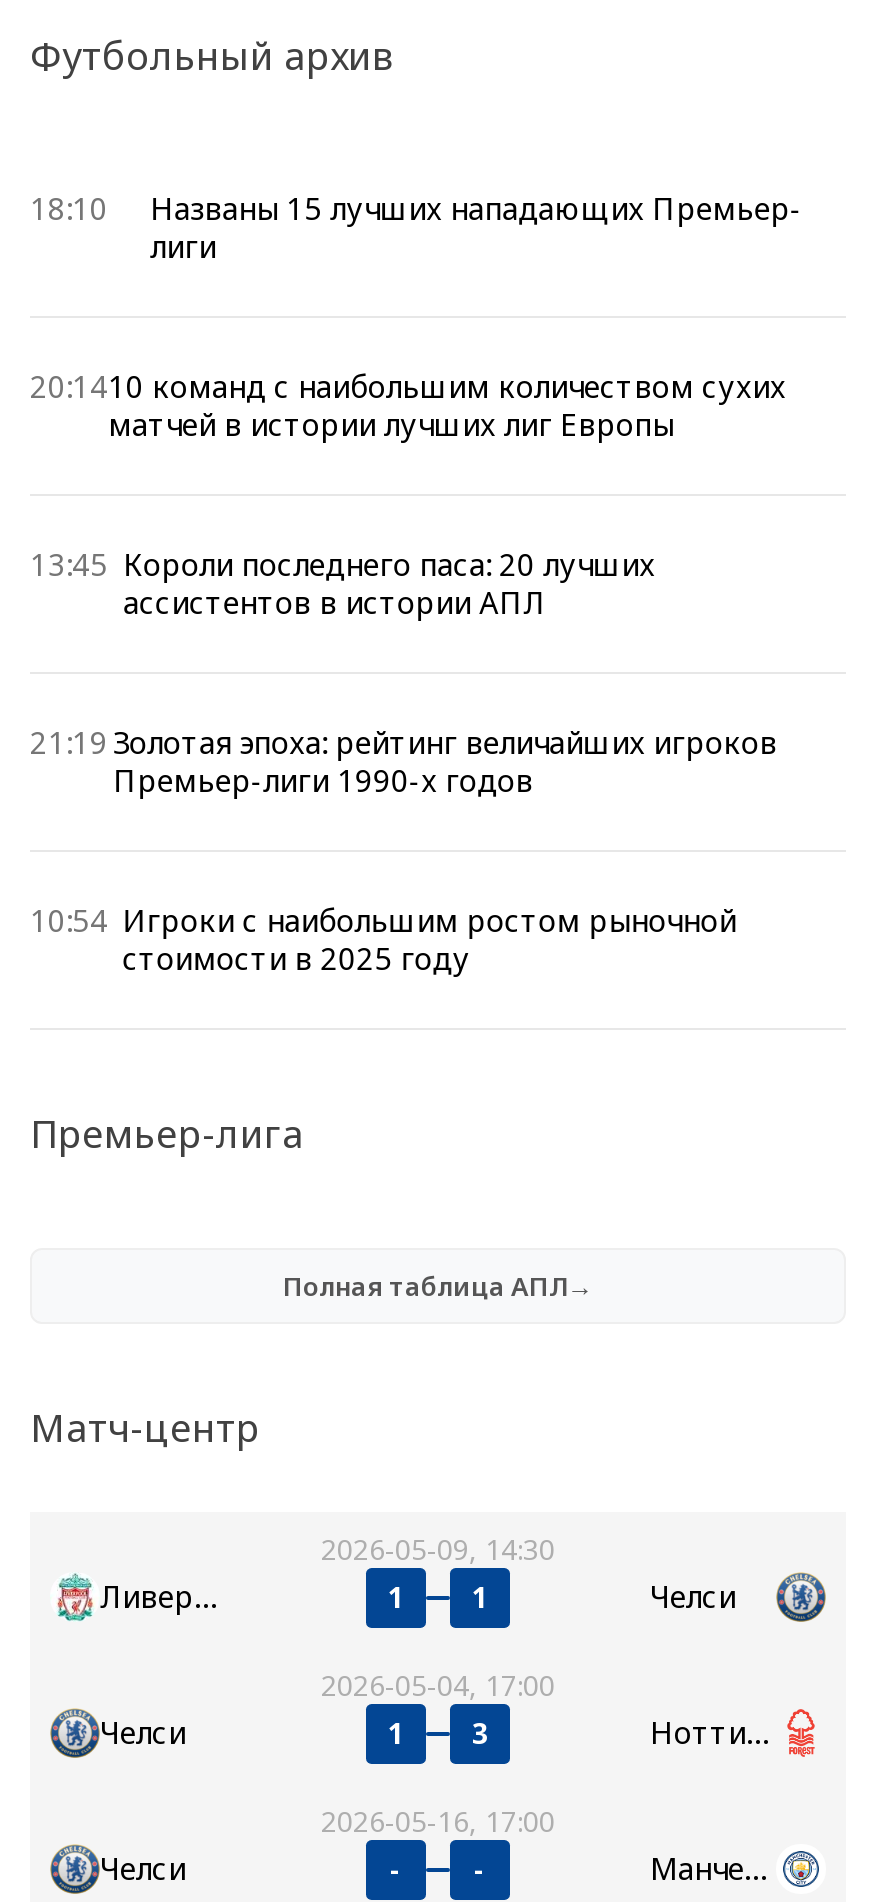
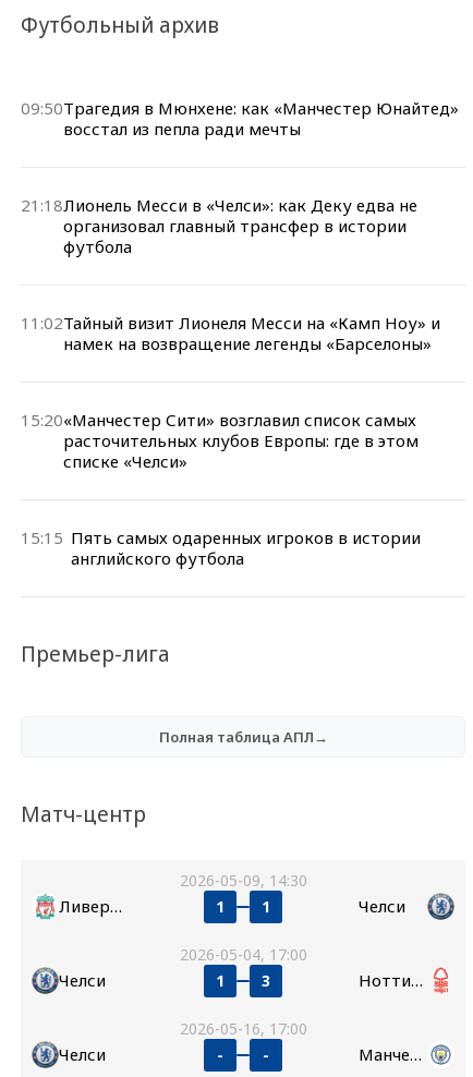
- 18:10
- Названы 15 лучших нападающих Премьер-
- лиги
+ 09:50Трагедия в Мюнхене: как «Манчестер Юнайтед»
+ восстал из пепла ради мечты

- 20:1410 команд с наибольшим количеством сухих
- матчей в истории лучших лиг Европы
+ 21:18Лионель Месси в «Челси»: как Деку едва не
+ организовал главный трансфер в истории
+ футбола

- 13:45 Короли последнего паса: 20 лучших
- ассистентов в истории АПЛ
+ 11:02Тайный визит Лионеля Месси на «Камп Ноу» и
+ намек на возвращение легенды «Барселоны»

- 21:19 Золотая эпоха: рейтинг величайших игроков
- Премьер-лиги 1990-х годов
+ 15:20«Манчестер Сити» возглавил список самых
+ расточительных клубов Европы: где в этом
+ списке «Челси»

- 10:54 Игроки с наибольшим ростом рыночной
- стоимости в 2025 году
+ 15:15 Пять самых одаренных игроков в истории
+ английского футбола
